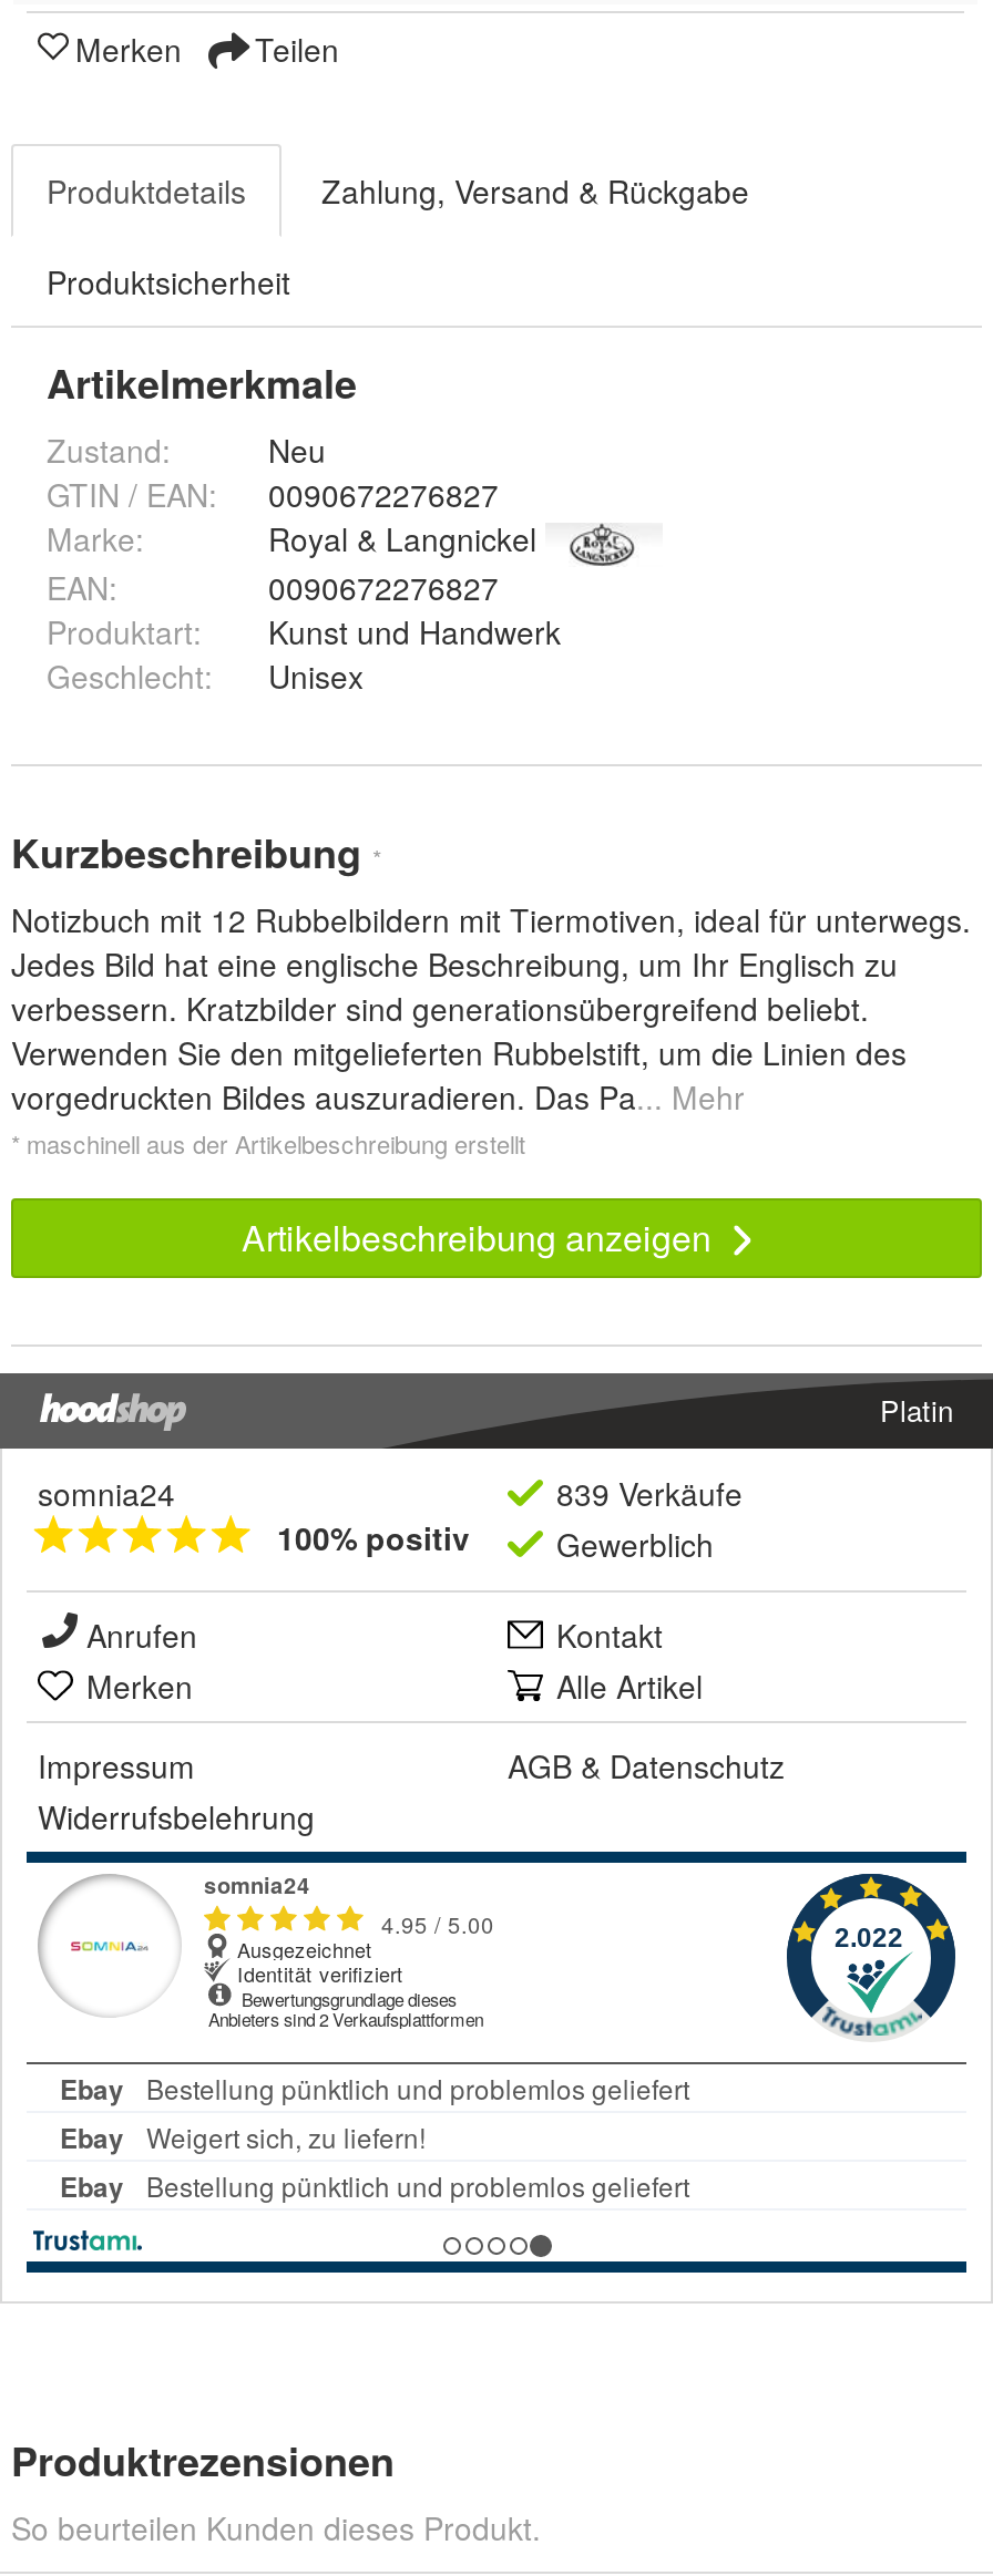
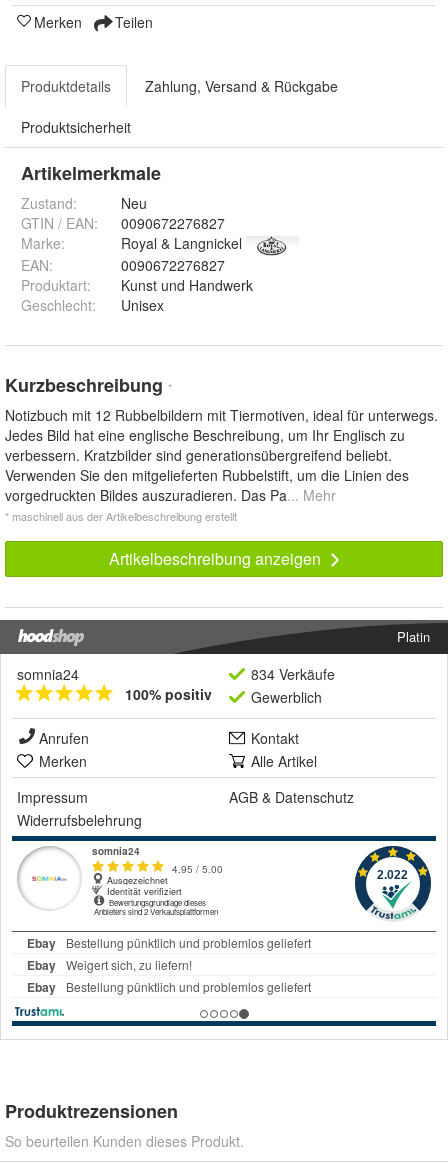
- 839 Verkäufe
+ 834 Verkäufe
